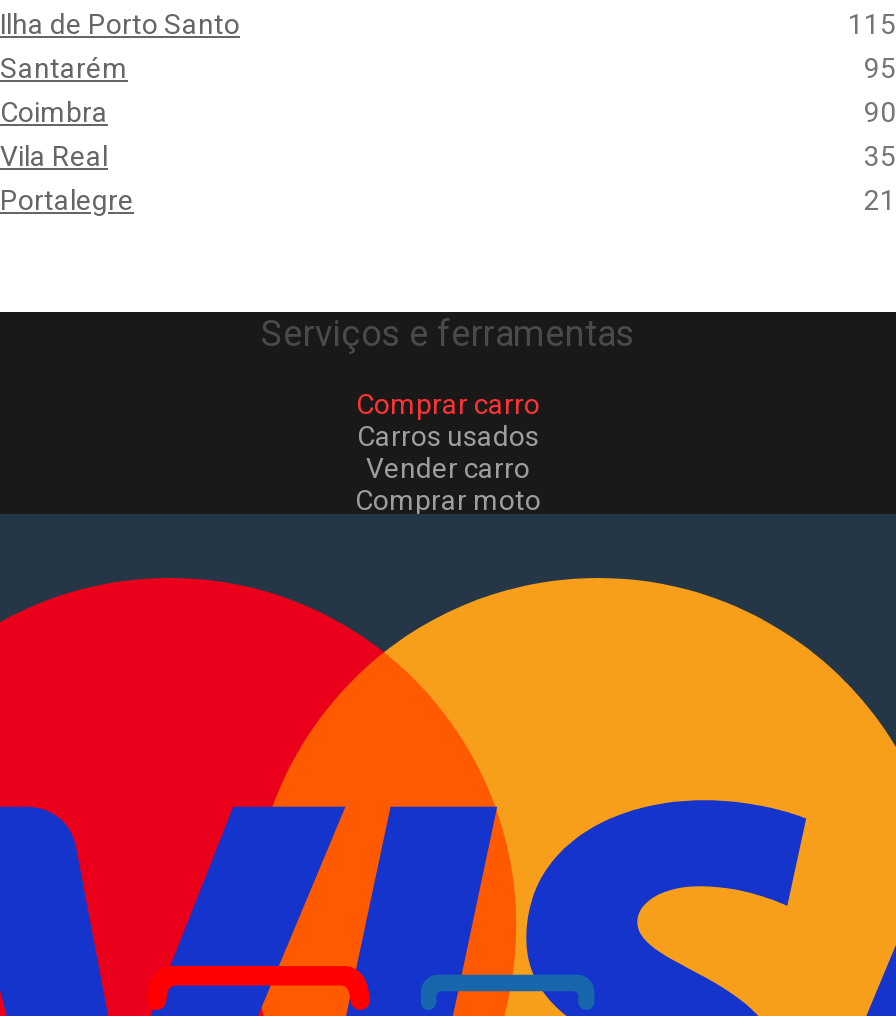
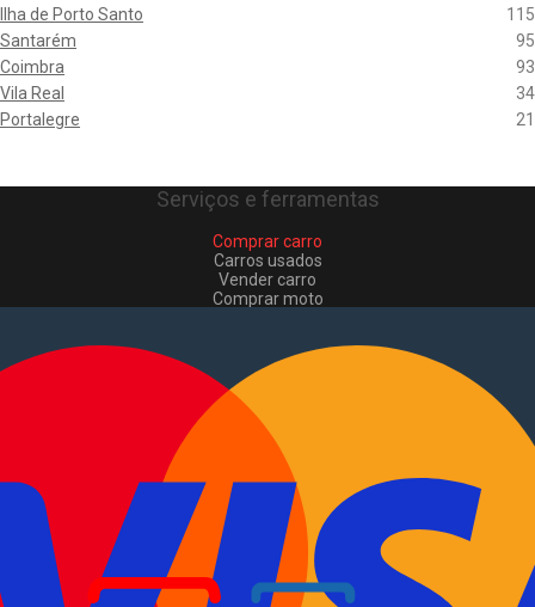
- 90
+ 93

- 35
+ 34
